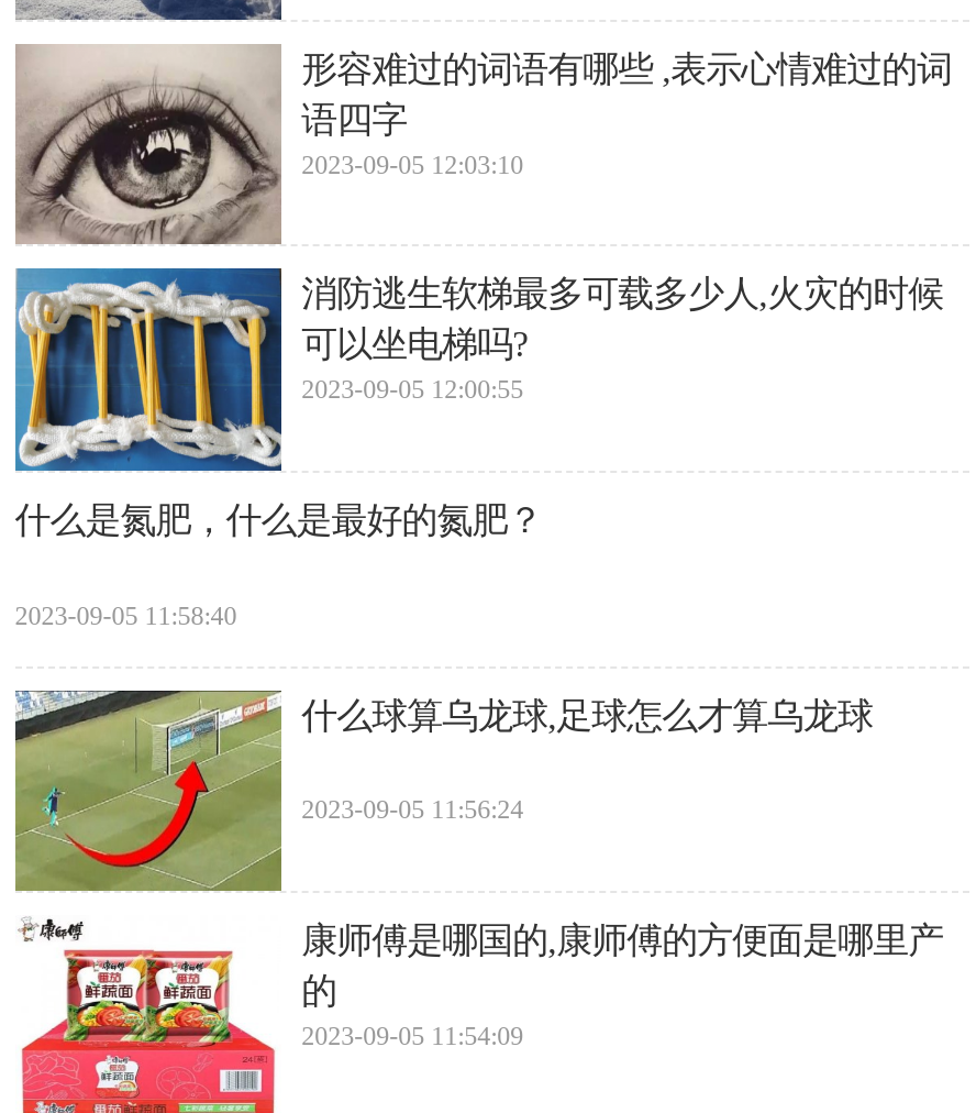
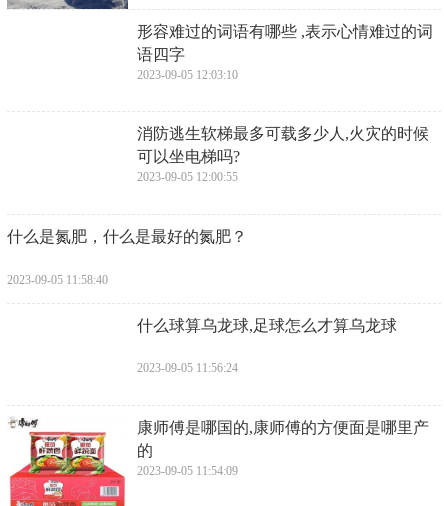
- [image]

- [image]

- [image]
